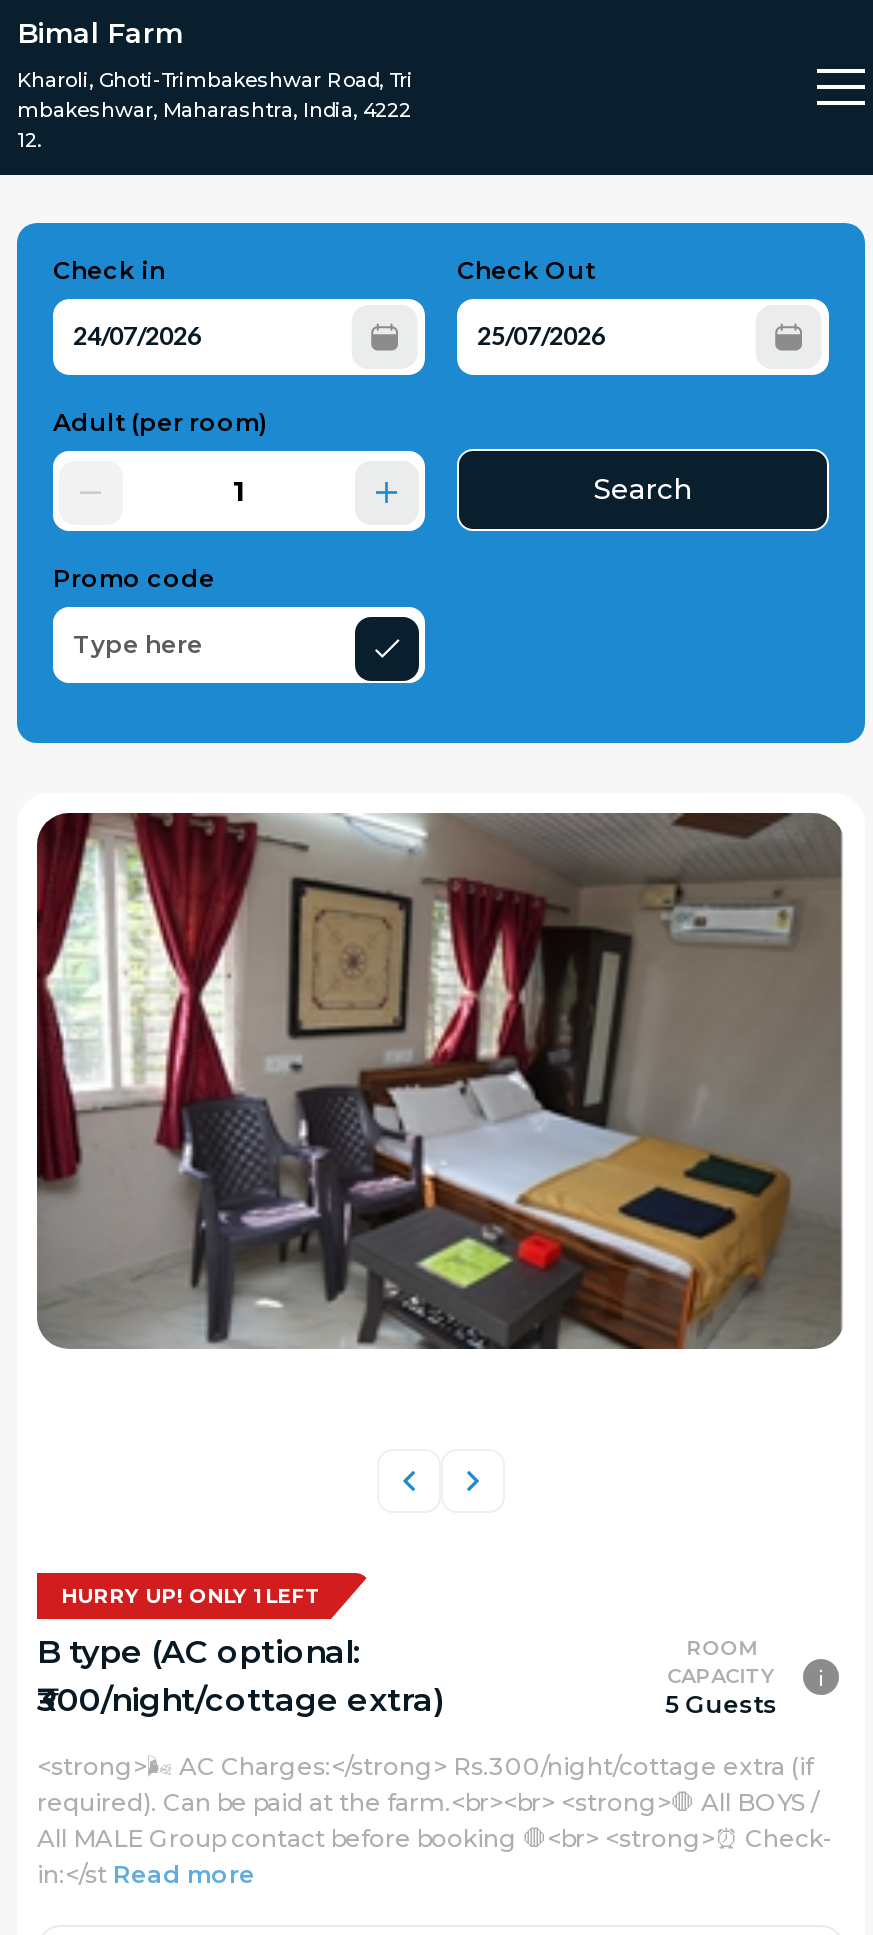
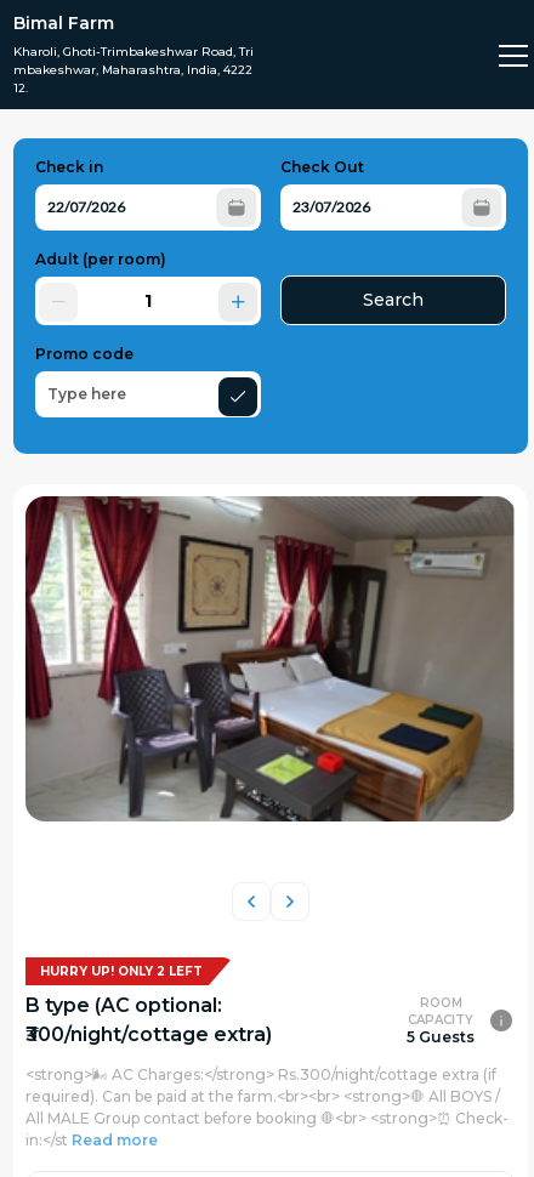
- HURRY UP! ONLY 1 LEFT
+ HURRY UP! ONLY 2 LEFT
